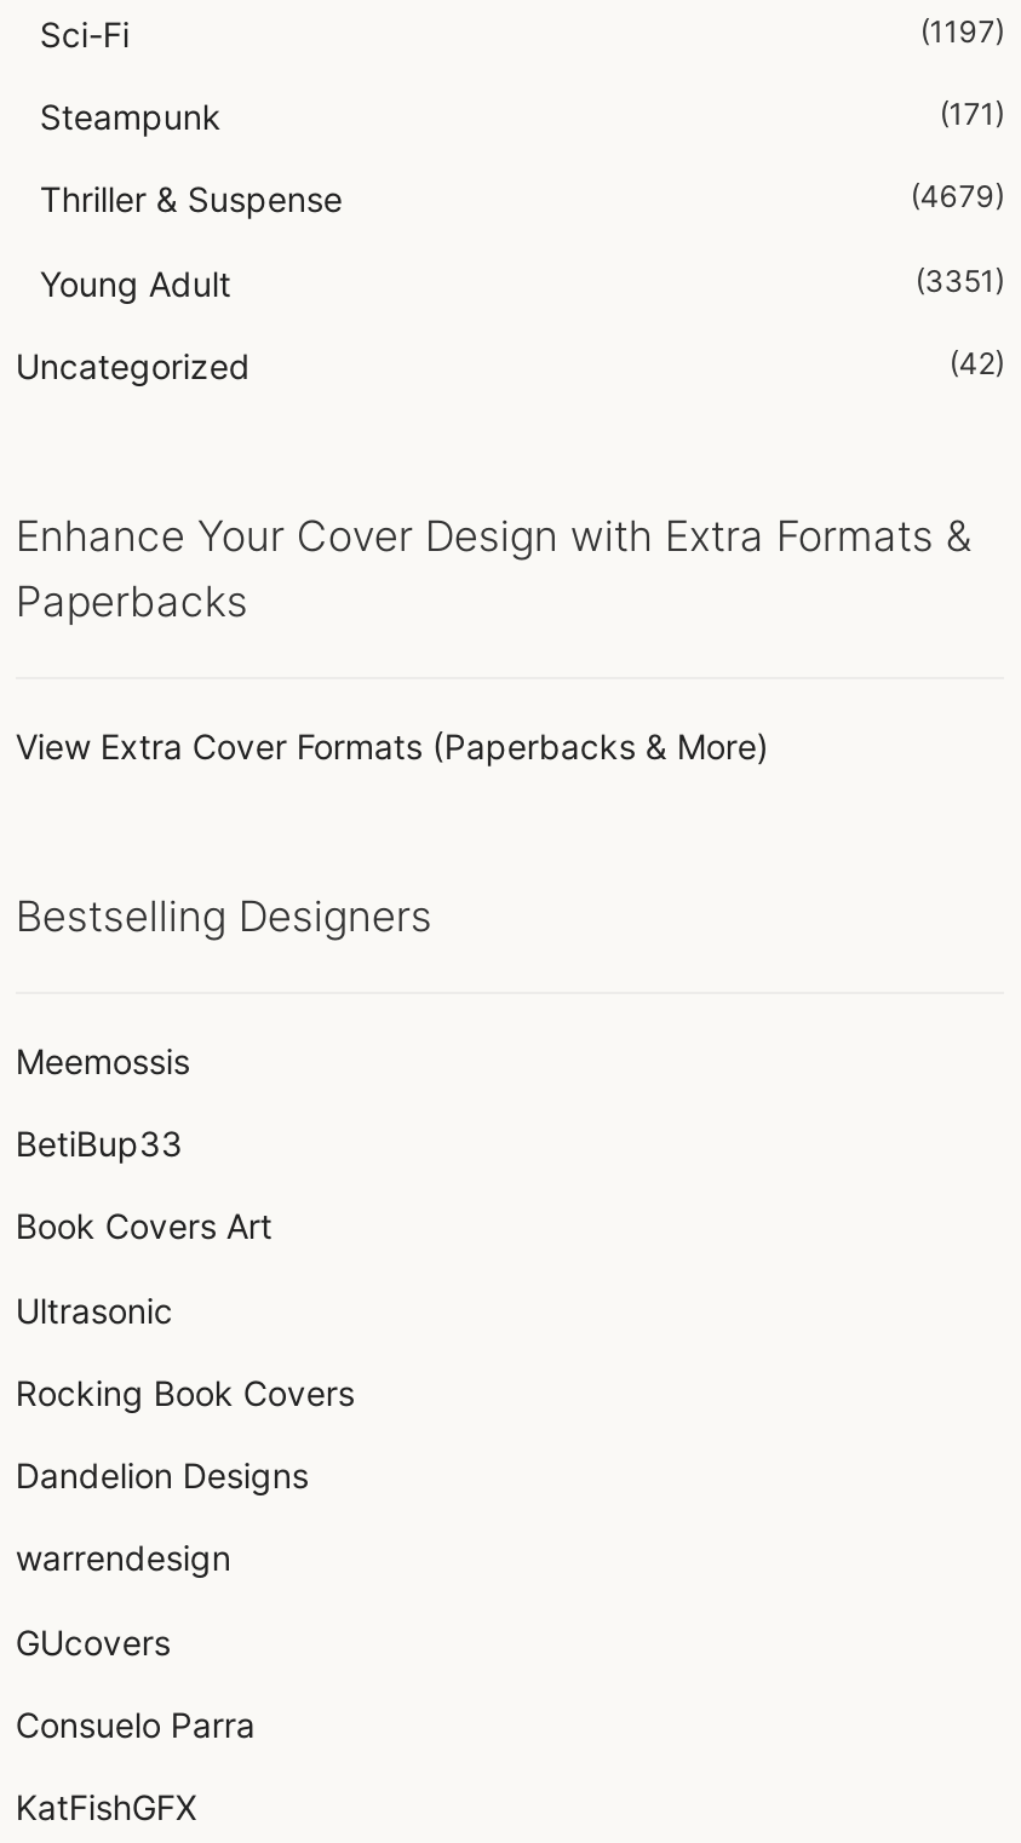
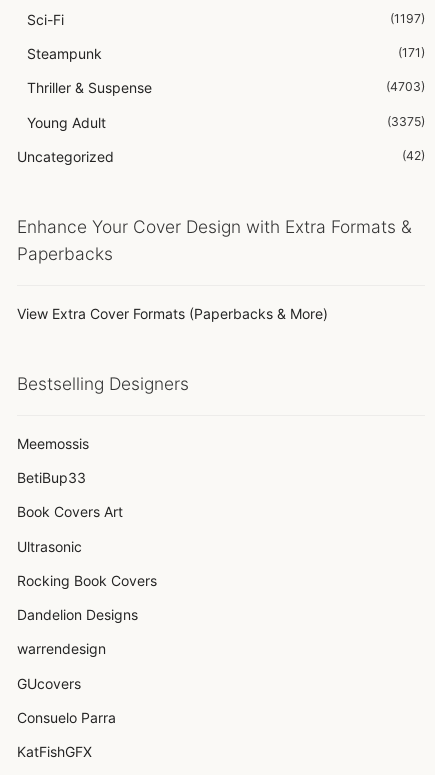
- (4679)
+ (4703)

- (3351)
+ (3375)
